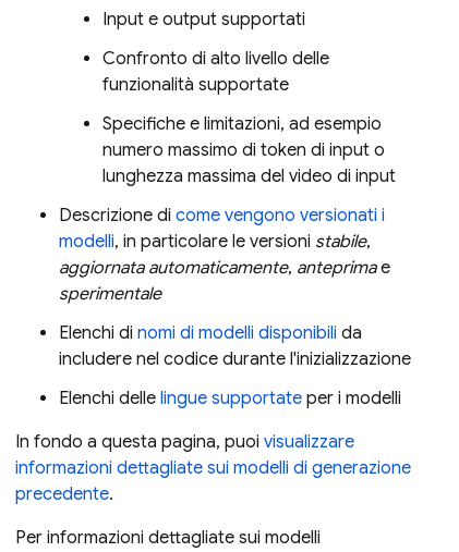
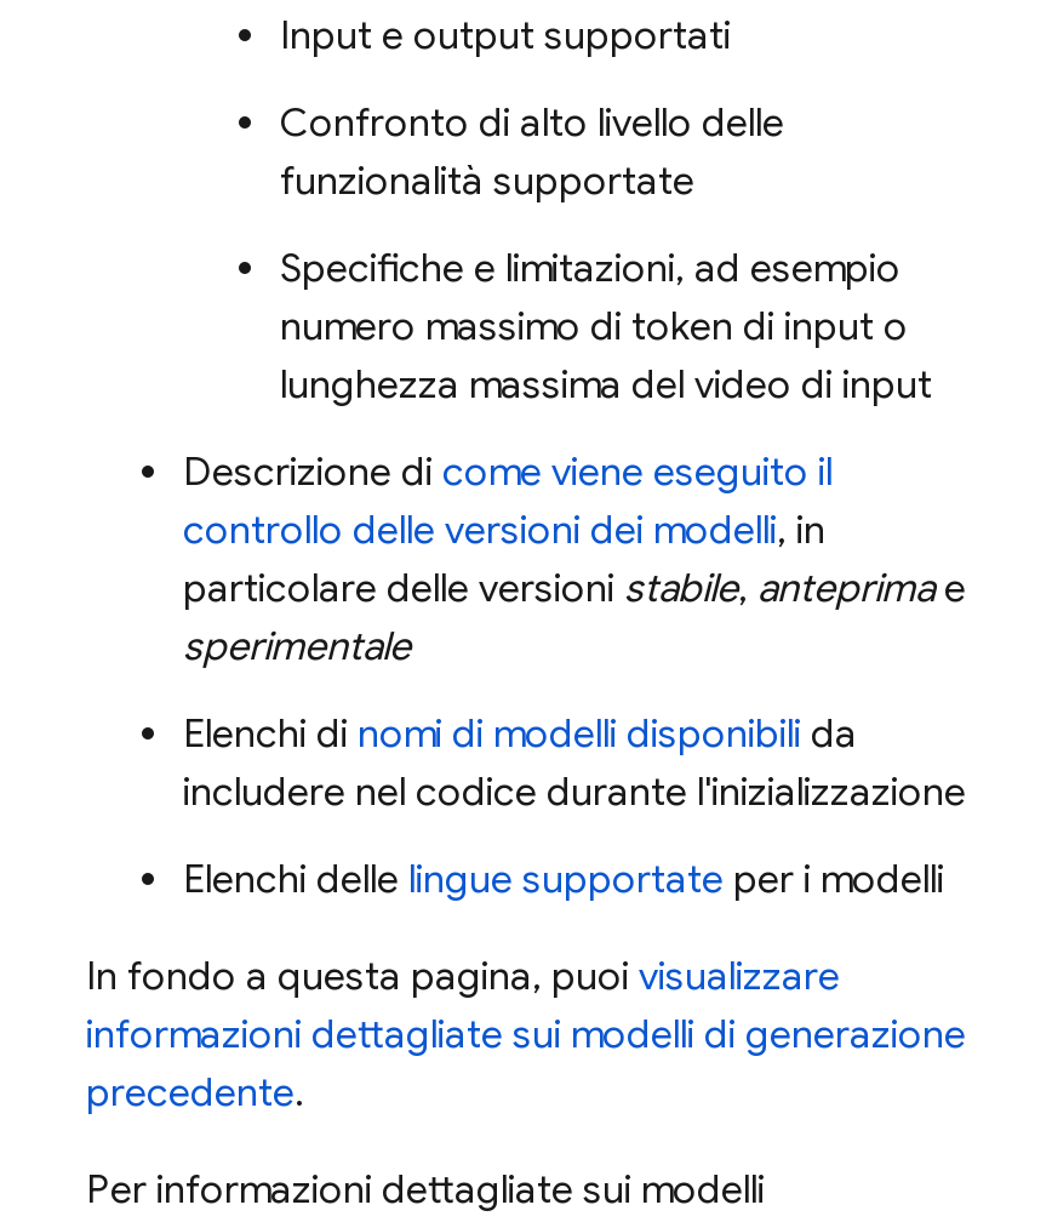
- Descrizione di come vengono versionati i
- modelli, in particolare le versioni stabile,
- aggiornata automaticamente, anteprima e
+ Descrizione di come viene eseguito il
+ controllo delle versioni dei modelli, in
+ particolare delle versioni stabile, anteprima e
